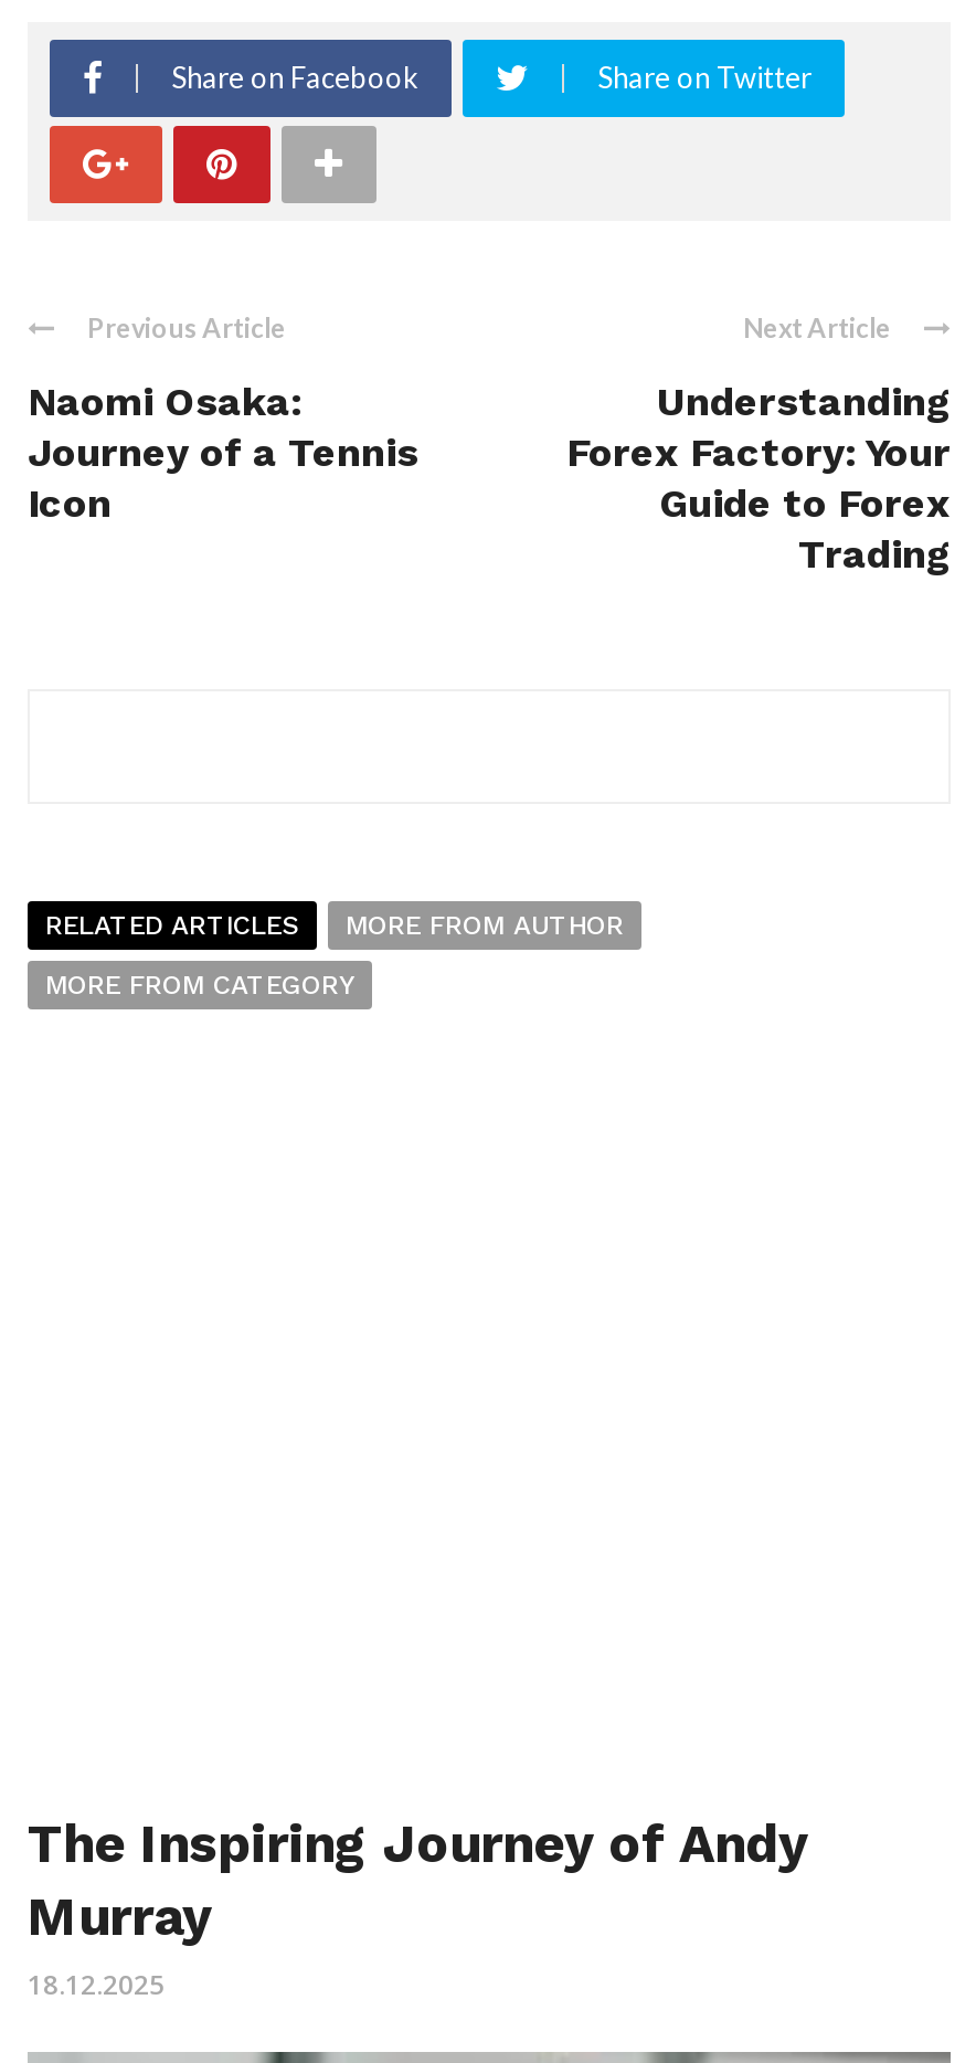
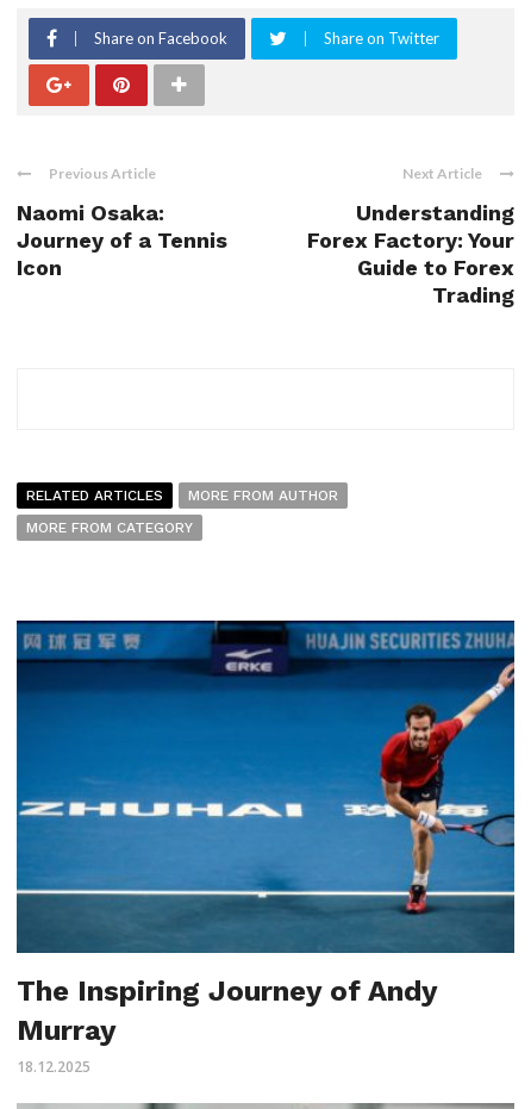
+ [image]
